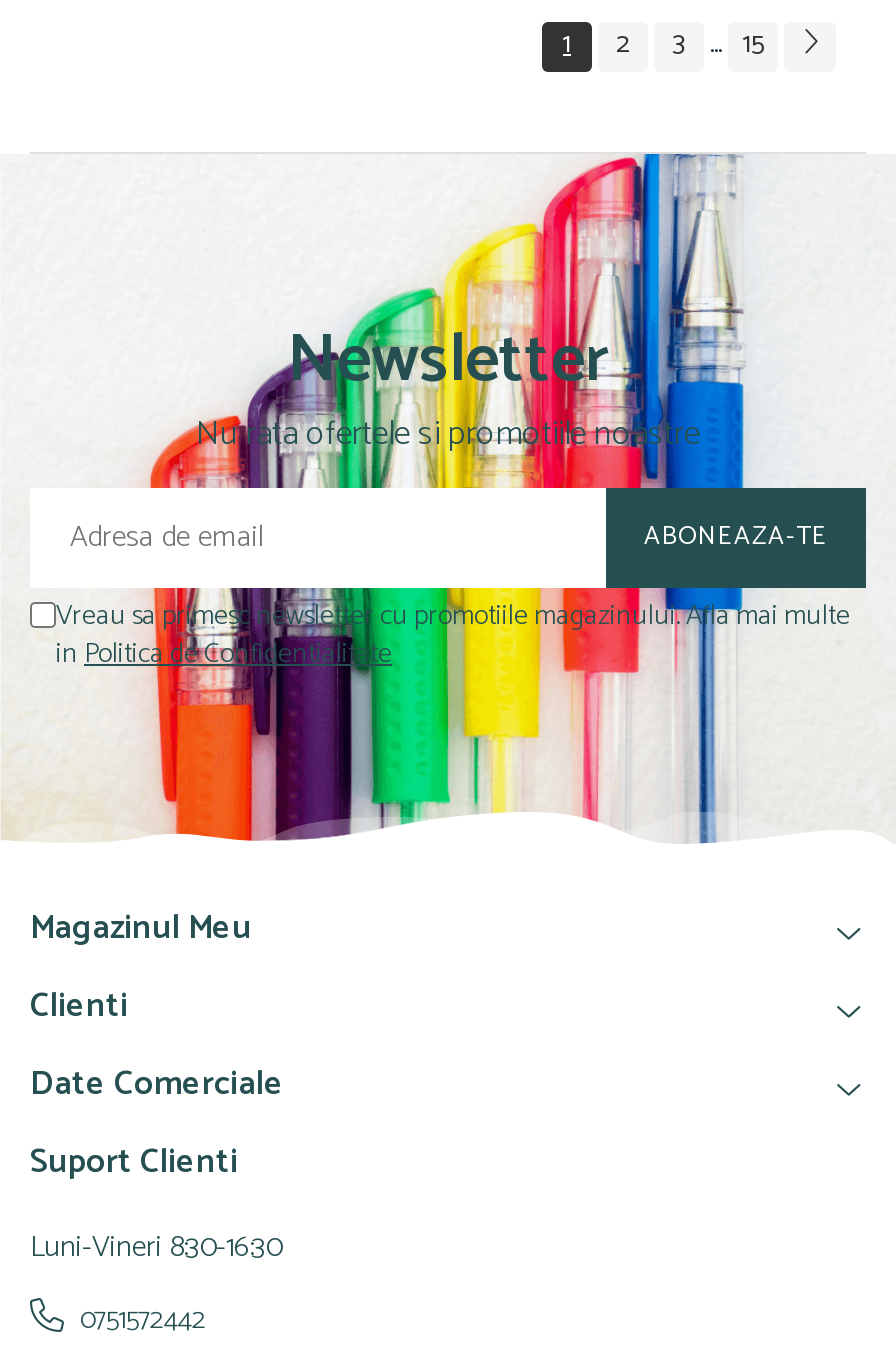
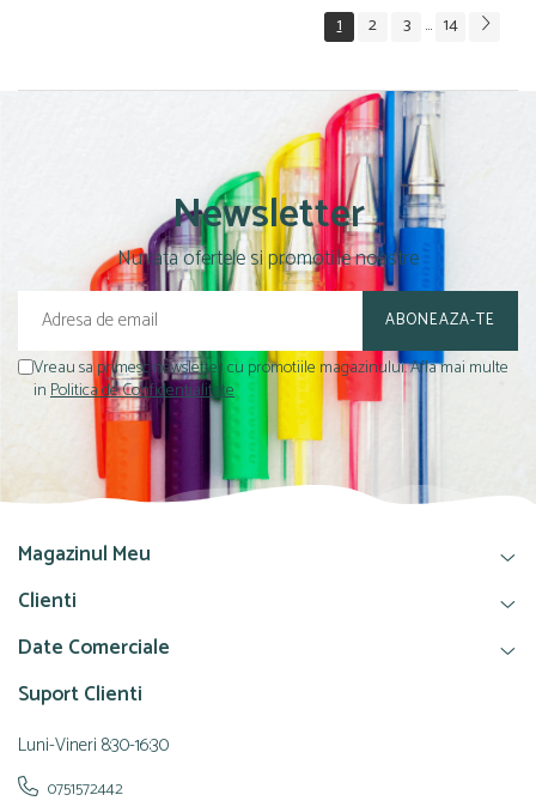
- 3 ... 15
+ 3 ... 14
